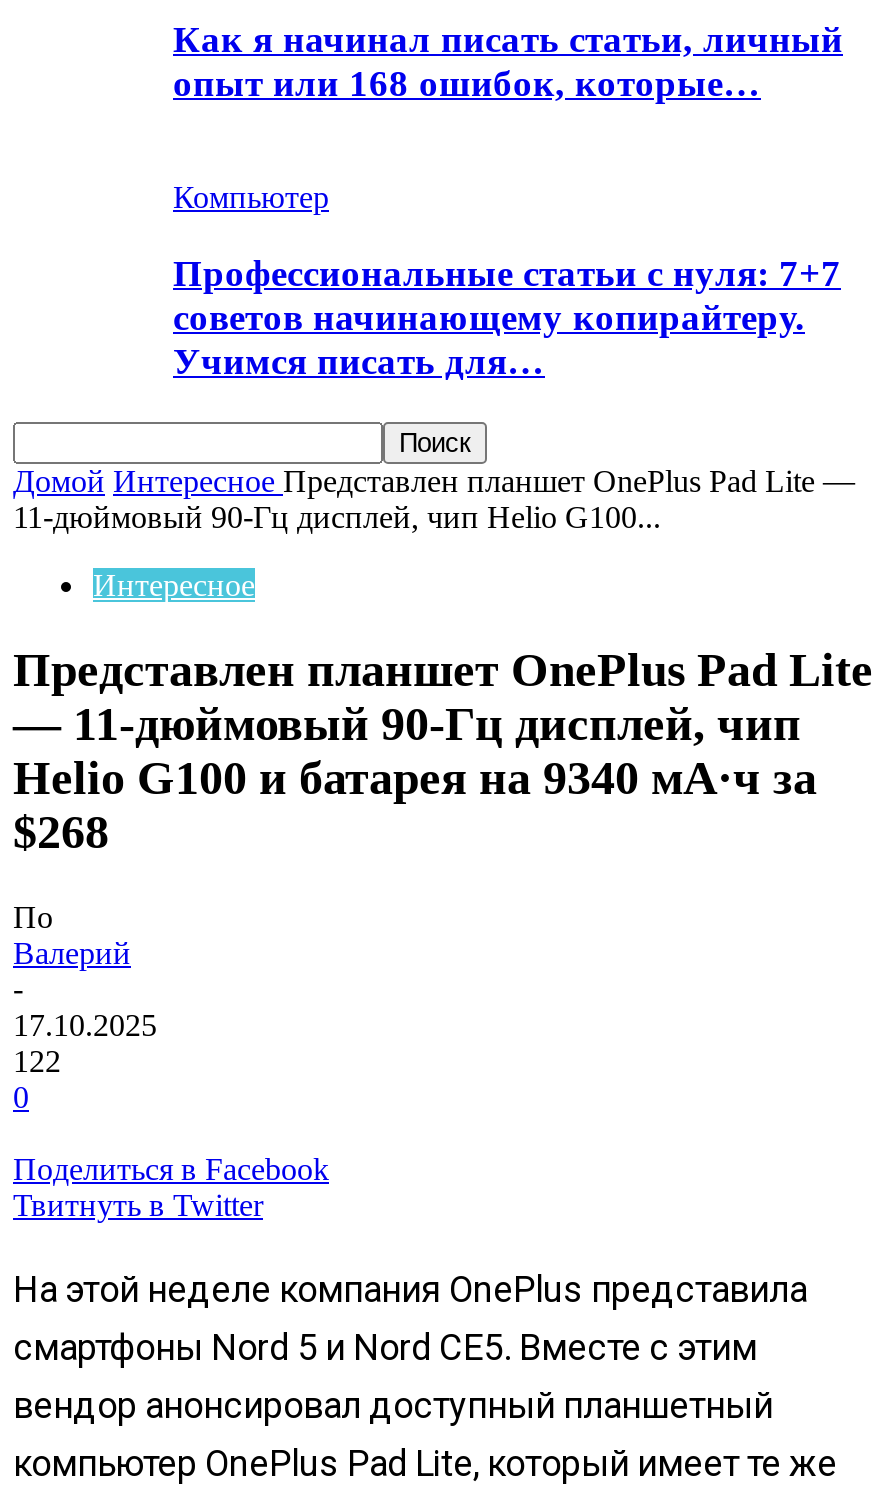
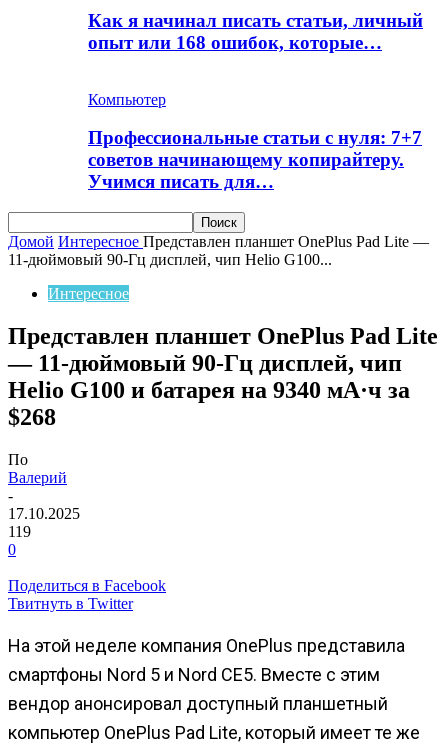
- 122
+ 119
